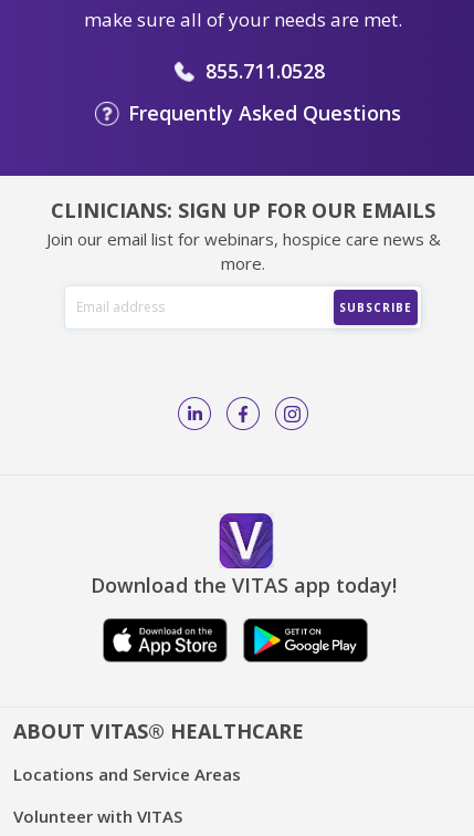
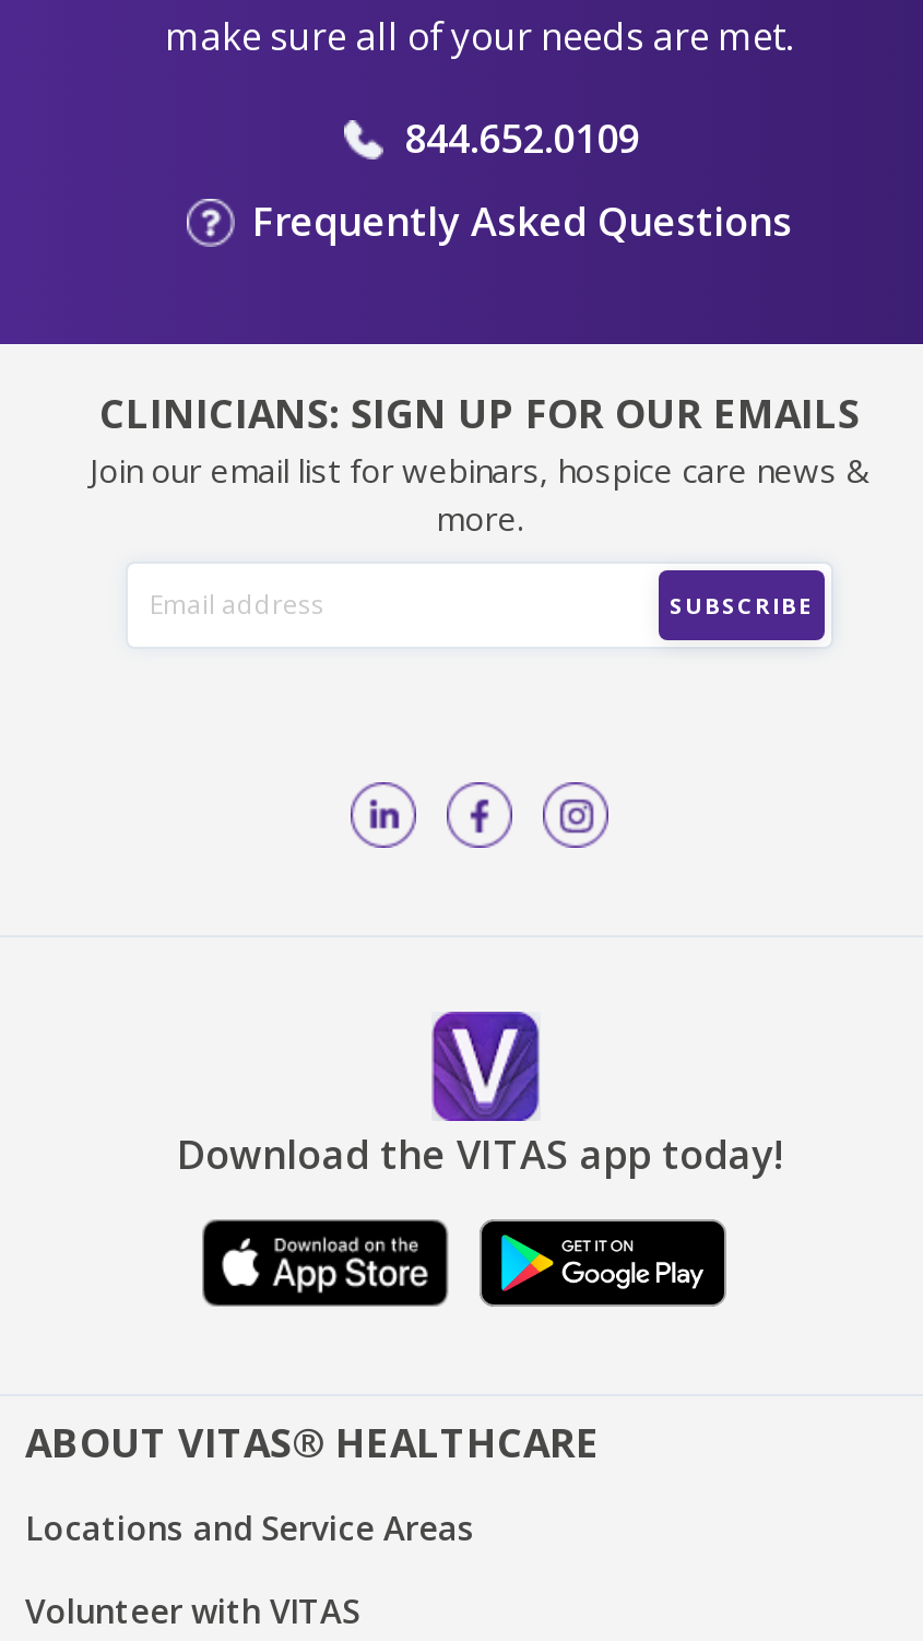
- 855.711.0528
+ 844.652.0109
